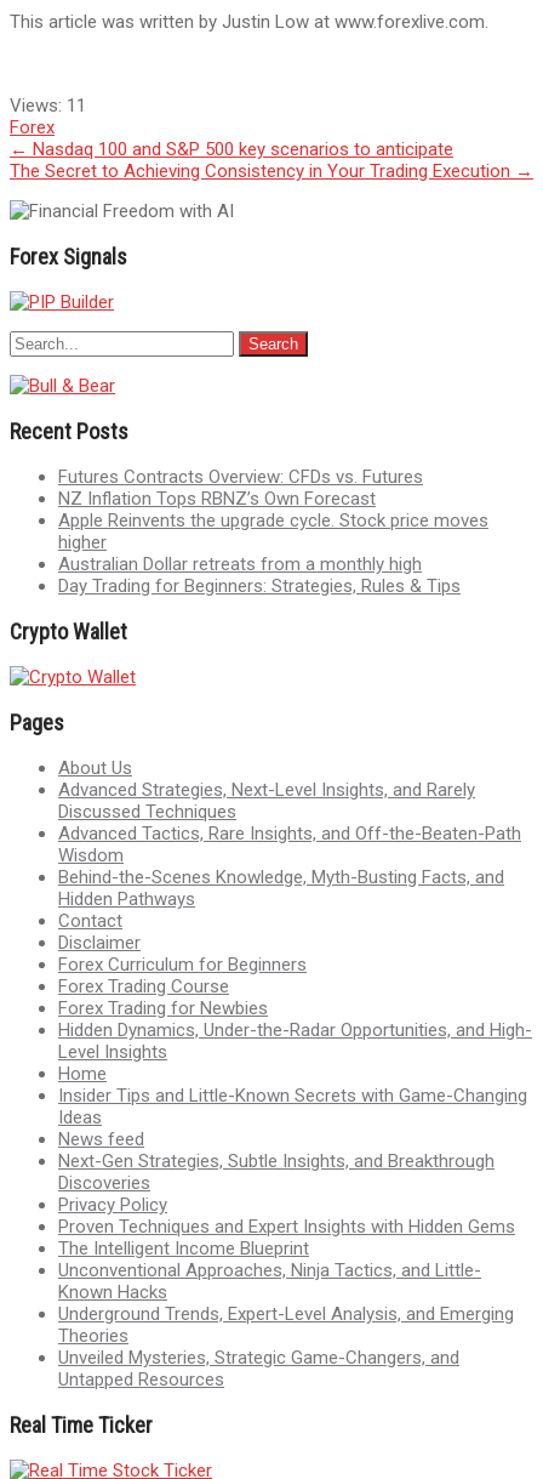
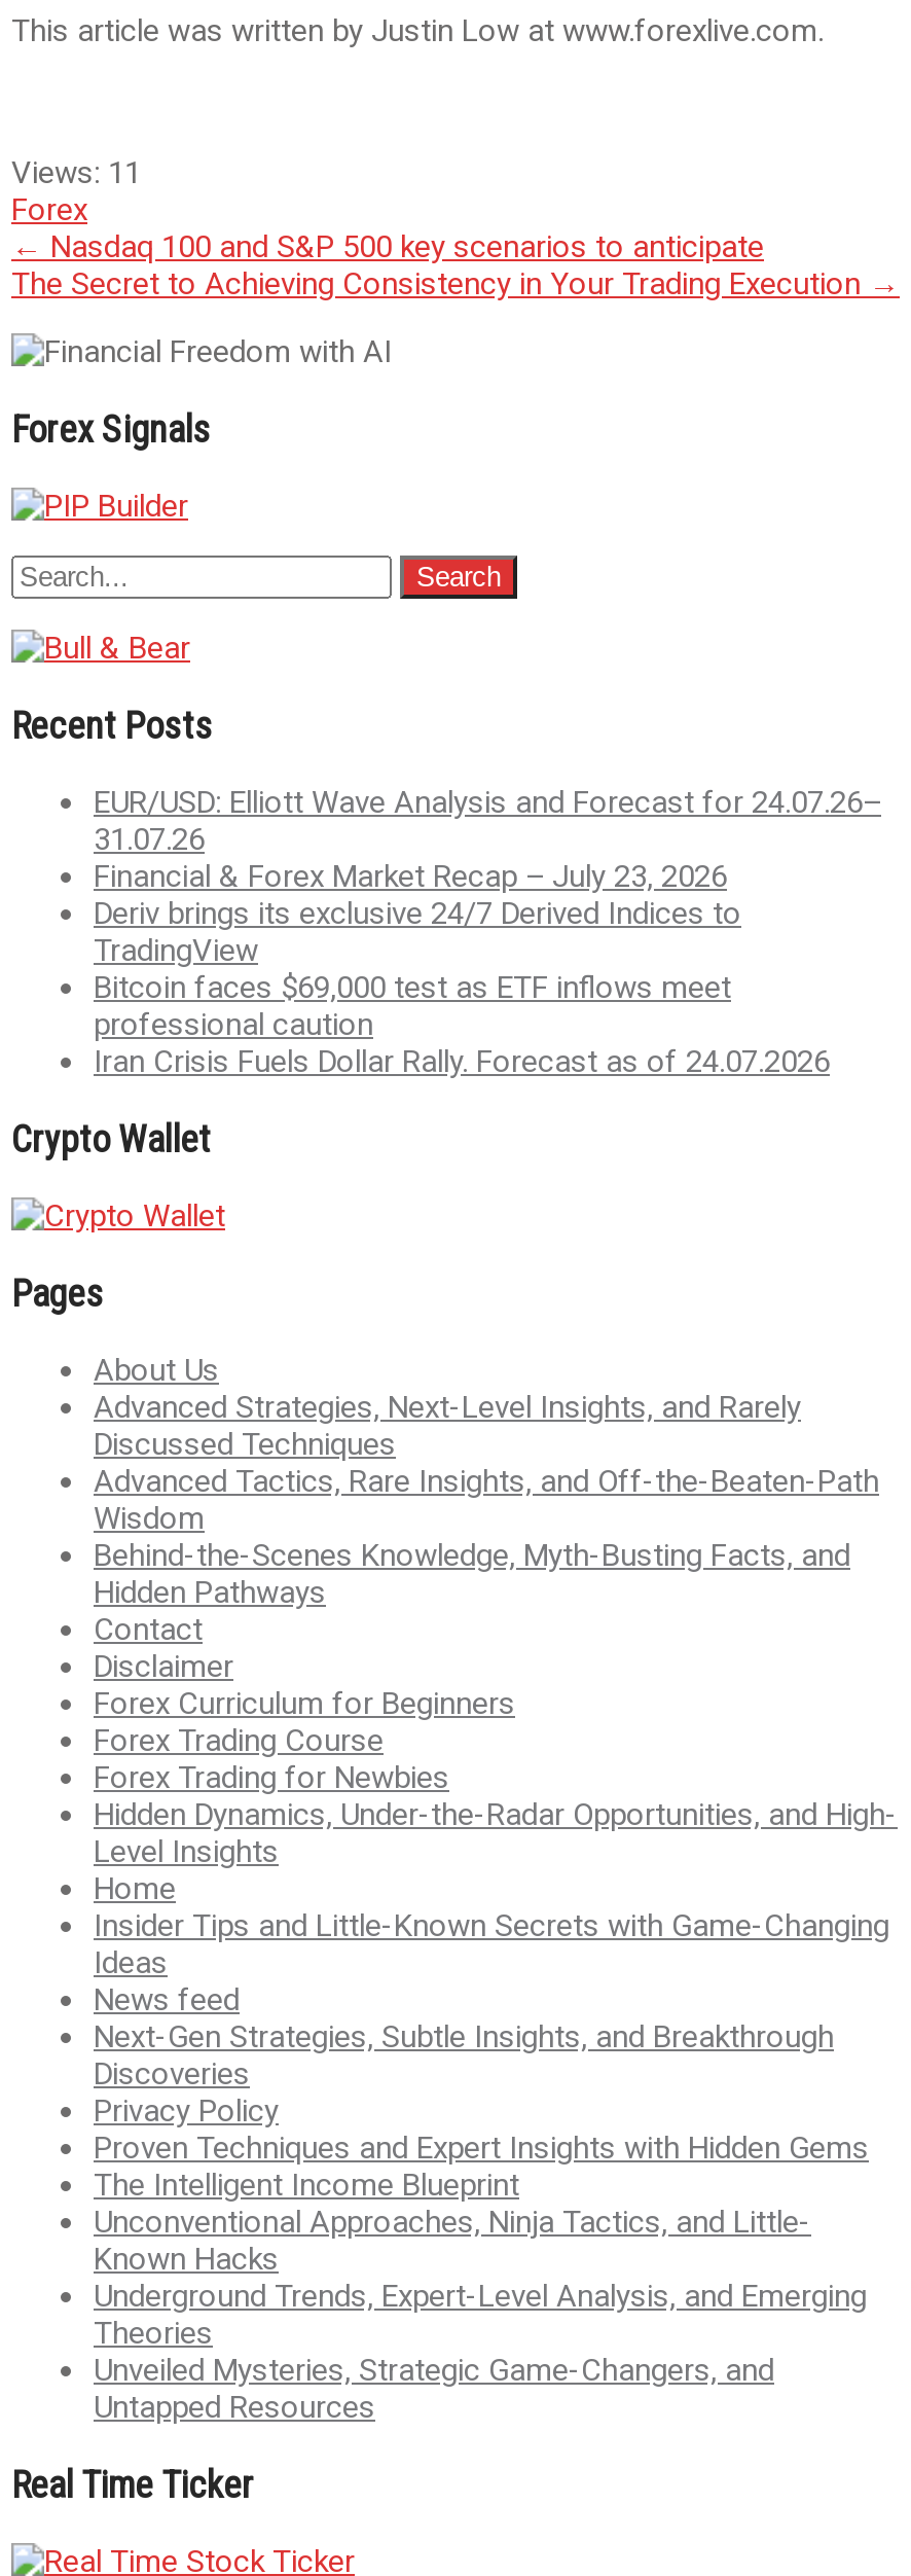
- Futures Contracts Overview: CFDs vs. Futures
- NZ Inflation Tops RBNZ’s Own Forecast
- Apple Reinvents the upgrade cycle. Stock price moves
- higher
- Australian Dollar retreats from a monthly high
- Day Trading for Beginners: Strategies, Rules & Tips
+ EUR/USD: Elliott Wave Analysis and Forecast for 24.07.26–
+ 31.07.26
+ Financial & Forex Market Recap – July 23, 2026
+ Deriv brings its exclusive 24/7 Derived Indices to
+ TradingView
+ Bitcoin faces $69,000 test as ETF inflows meet
+ professional caution
+ Iran Crisis Fuels Dollar Rally. Forecast as of 24.07.2026
